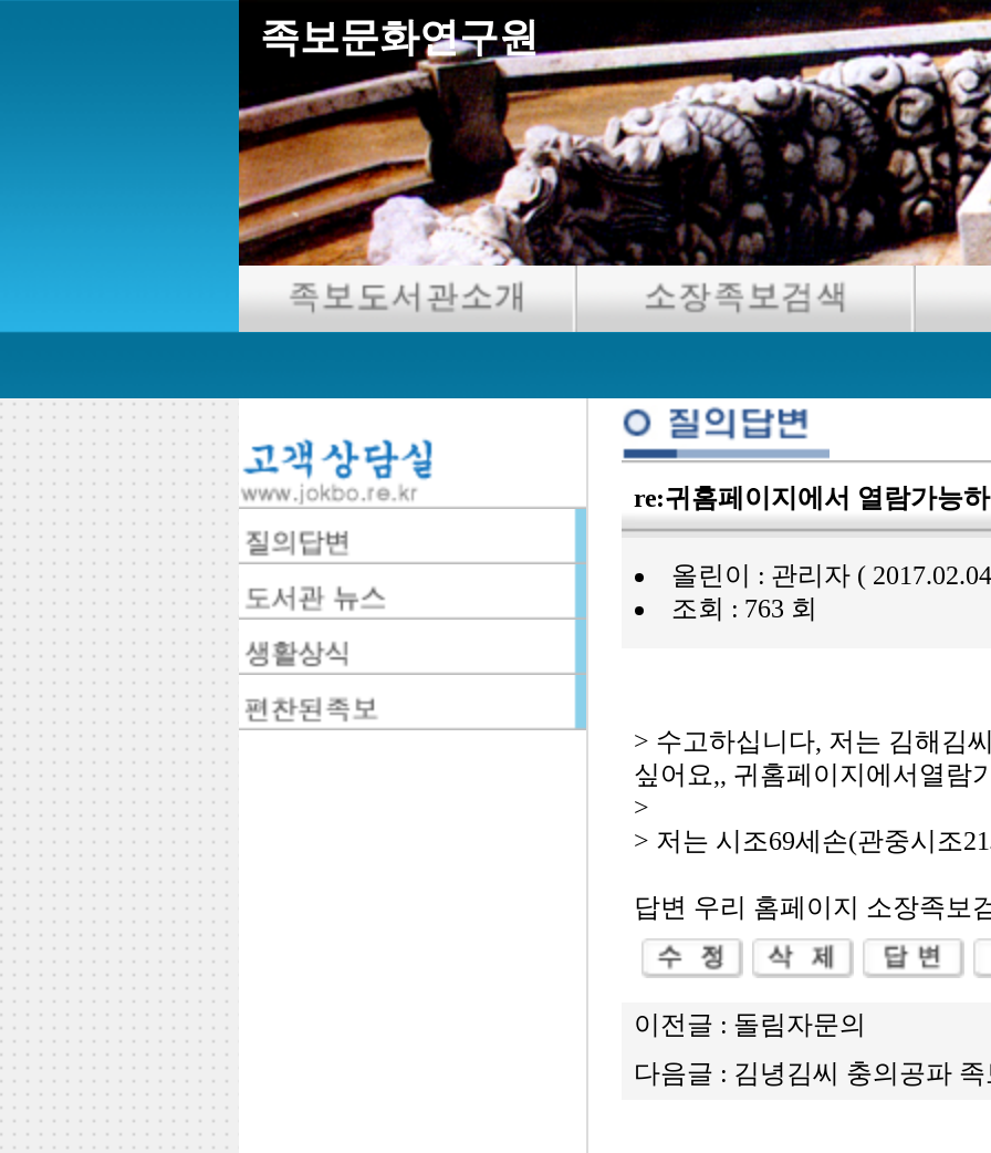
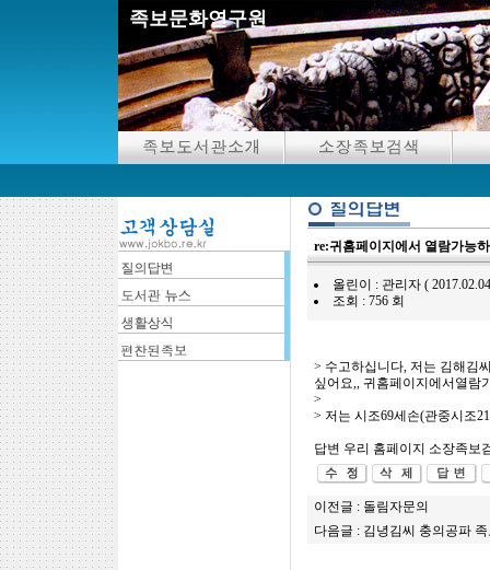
- 조회 : 763 회
+ 조회 : 756 회
